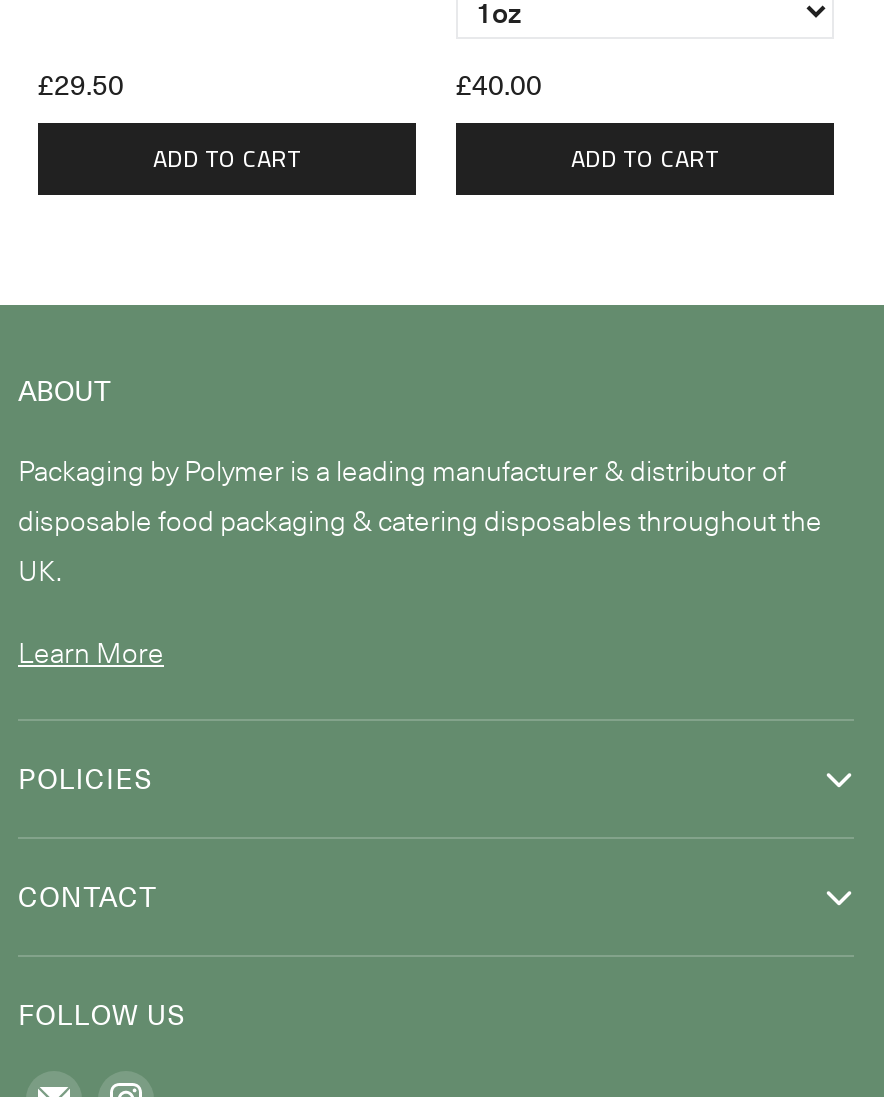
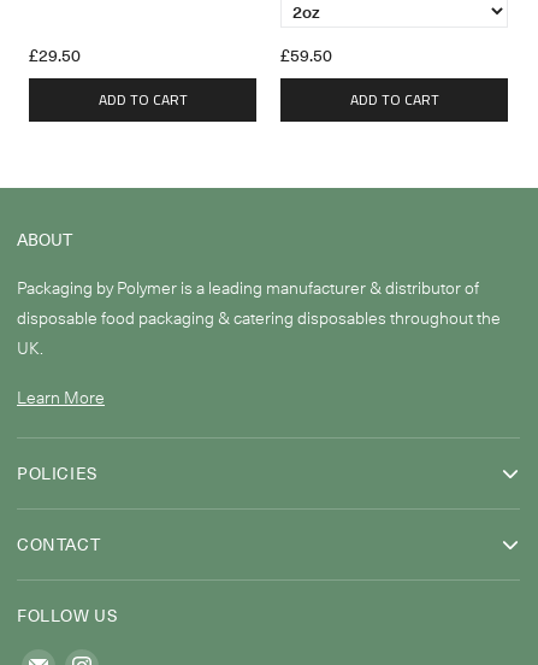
- £40.00
+ £59.50
